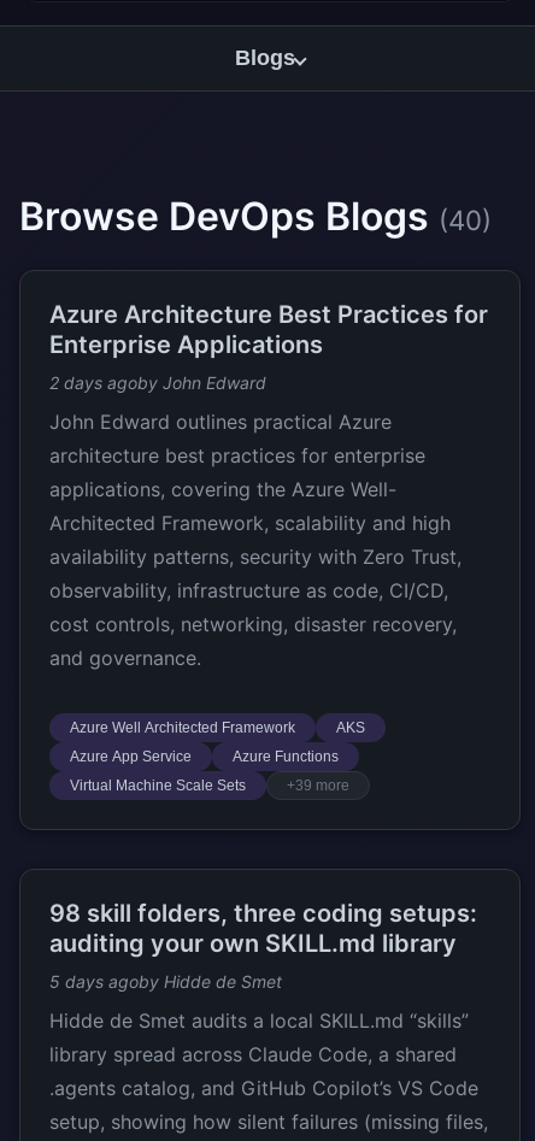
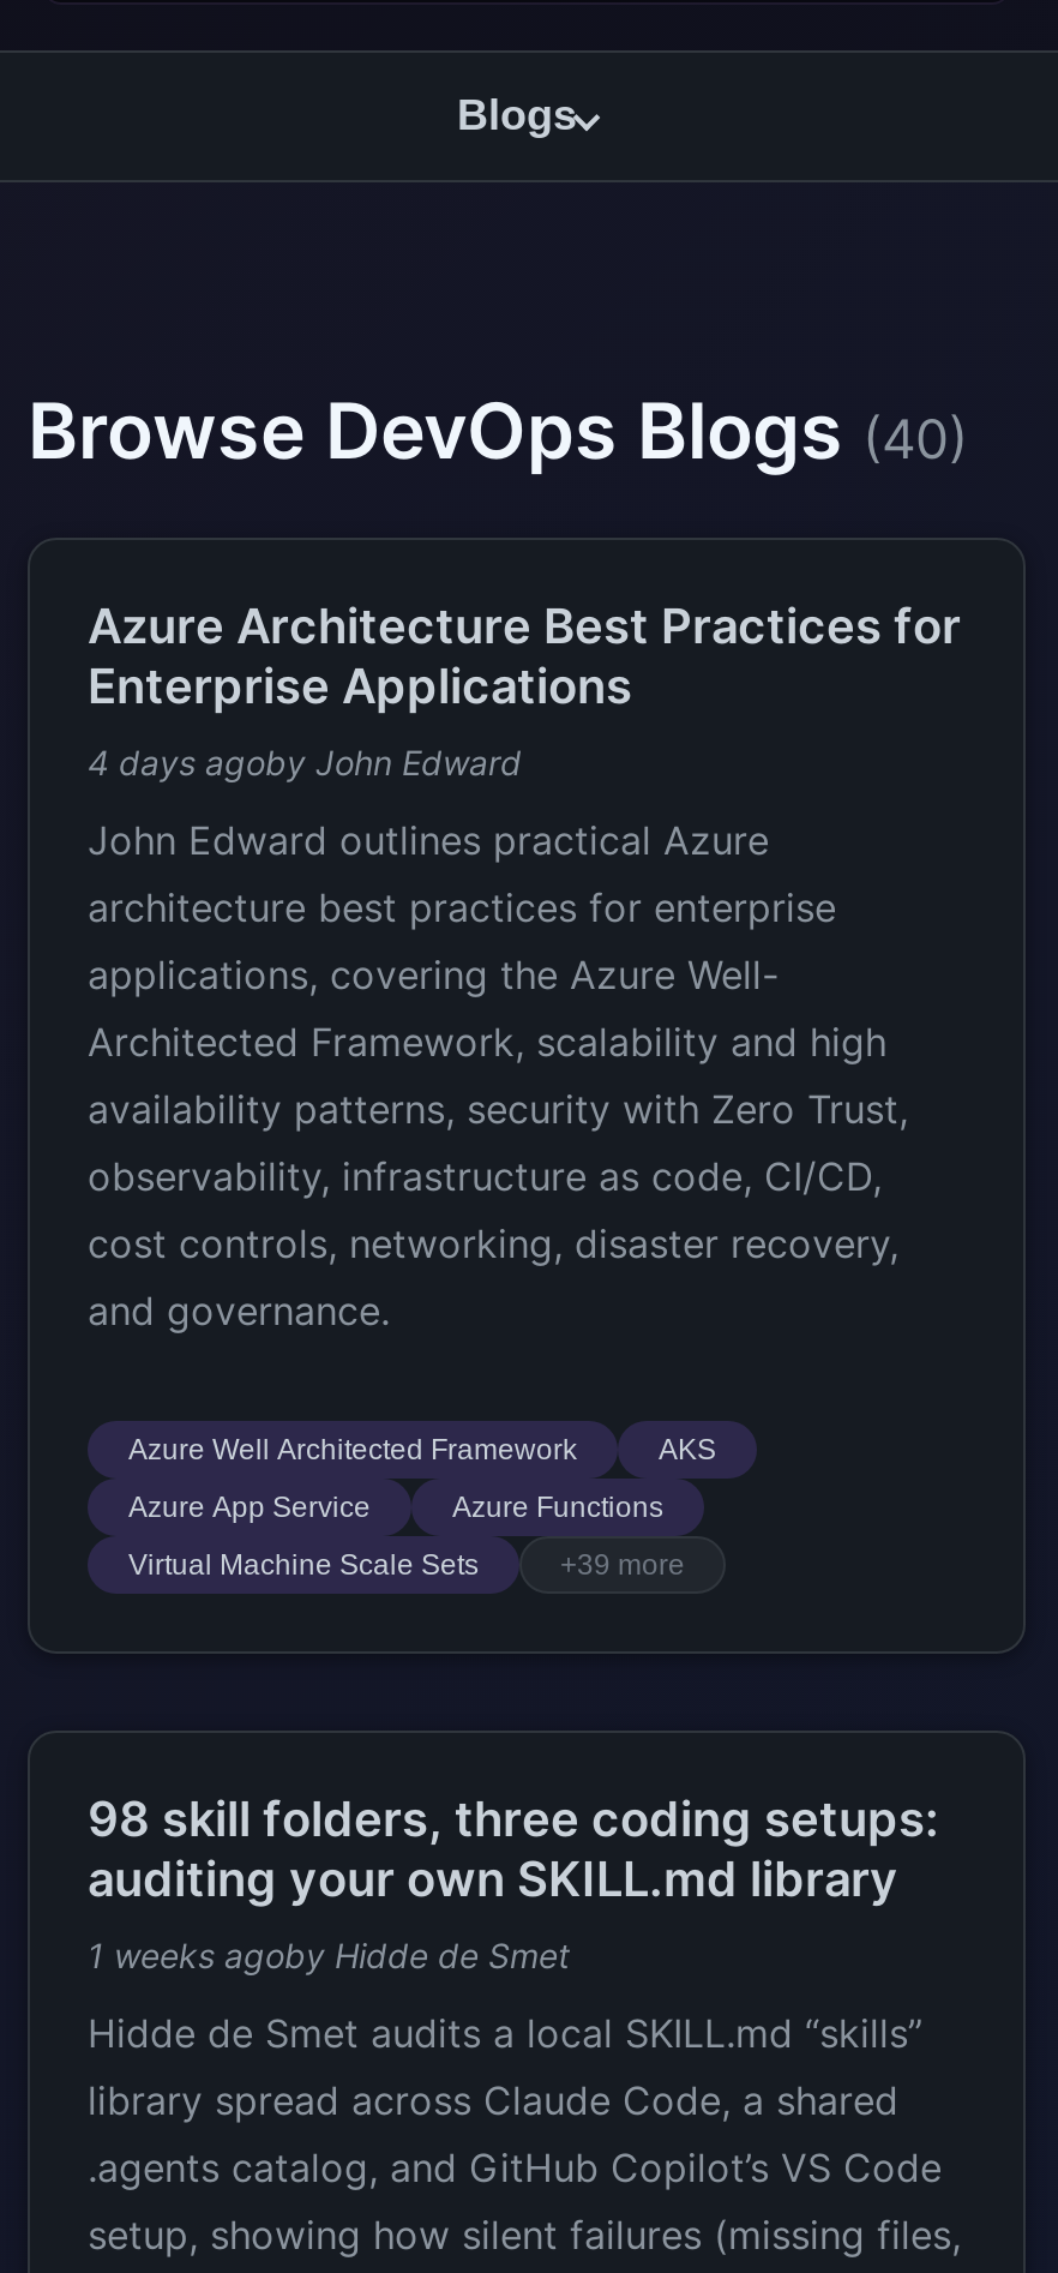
- 2 days agoby John Edward
+ 4 days agoby John Edward

- 5 days agoby Hidde de Smet
+ 1 weeks agoby Hidde de Smet
